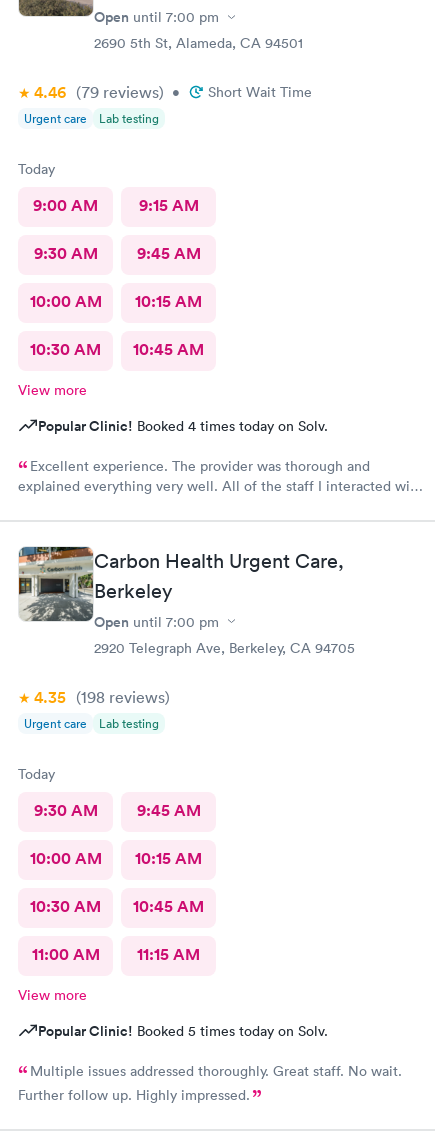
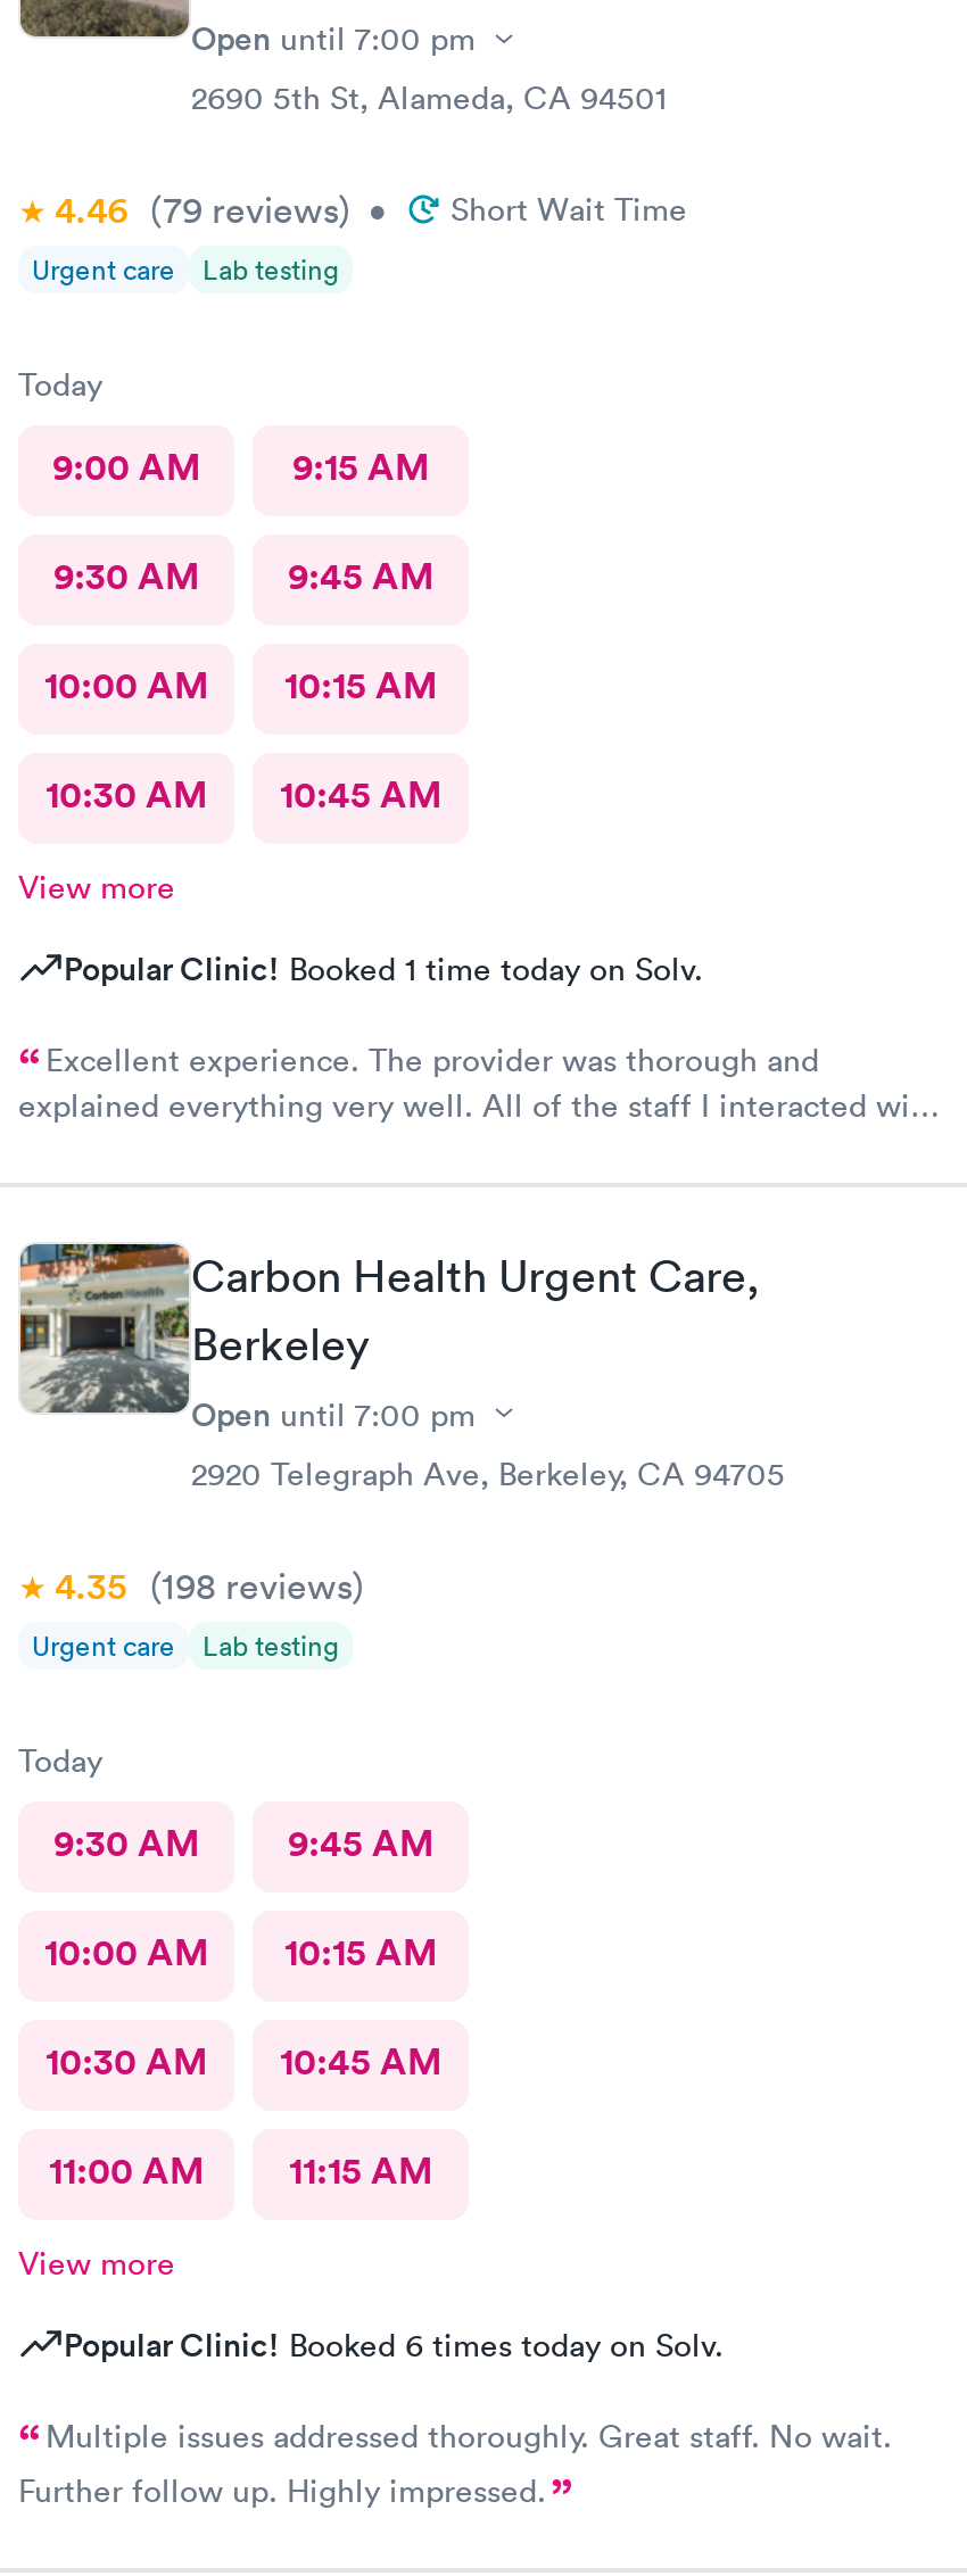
- Popular Clinic! Booked 4 times today on Solv.
+ Popular Clinic! Booked 1 time today on Solv.

- Popular Clinic! Booked 5 times today on Solv.
+ Popular Clinic! Booked 6 times today on Solv.
